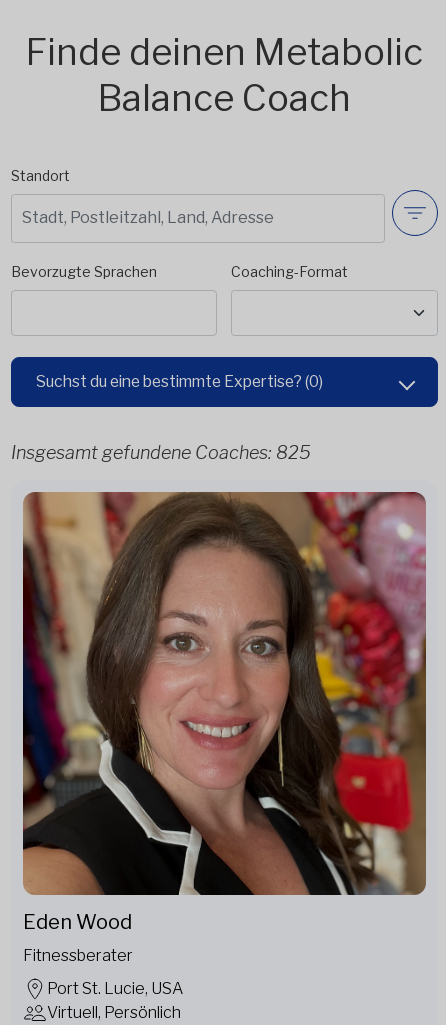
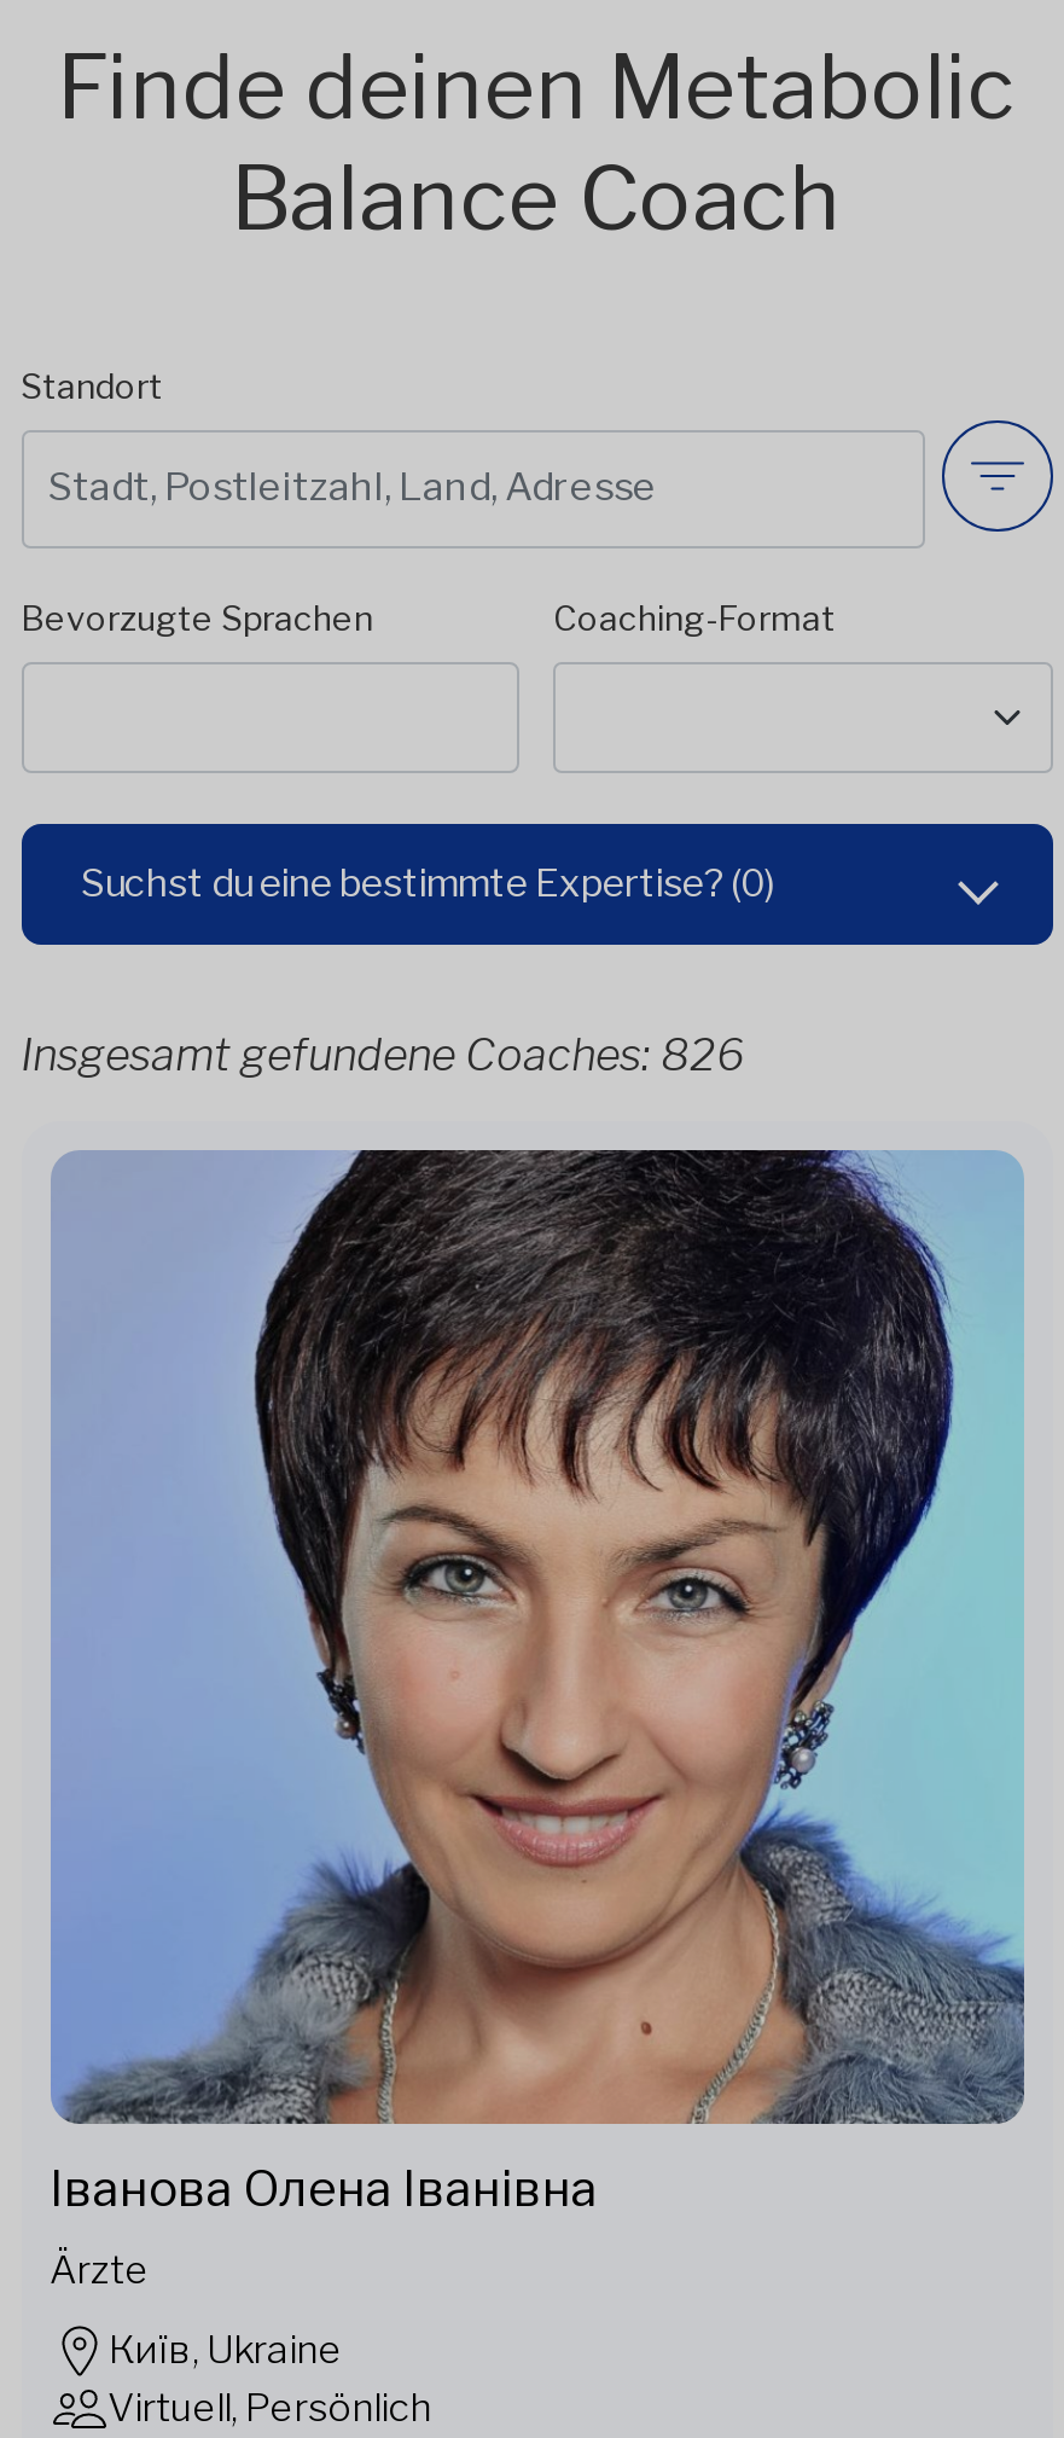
- Insgesamt gefundene Coaches: 825
+ Insgesamt gefundene Coaches: 826

- [image]
- Eden Wood
+ [image]
+ Іванова Олена Іванівна

- Fitnessberater
+ Ärzte

- Port St. Lucie, USA
+ Київ, Ukraine
